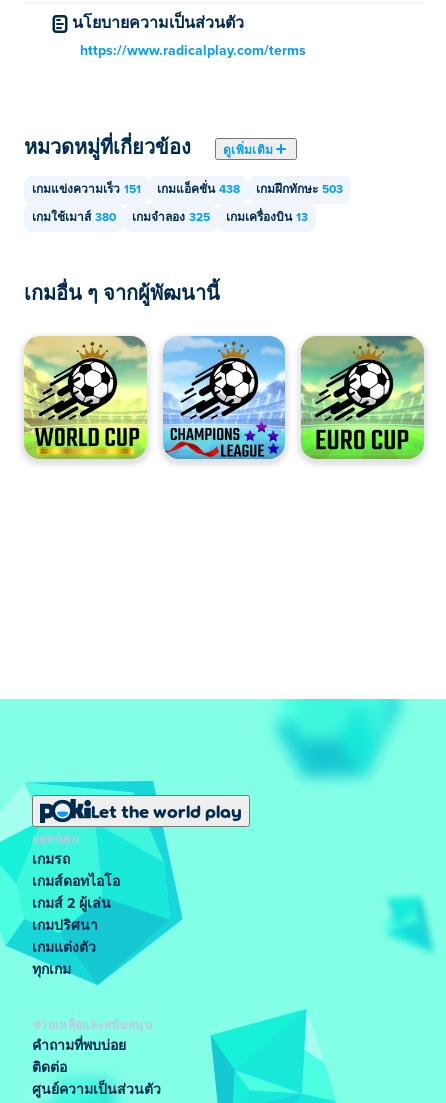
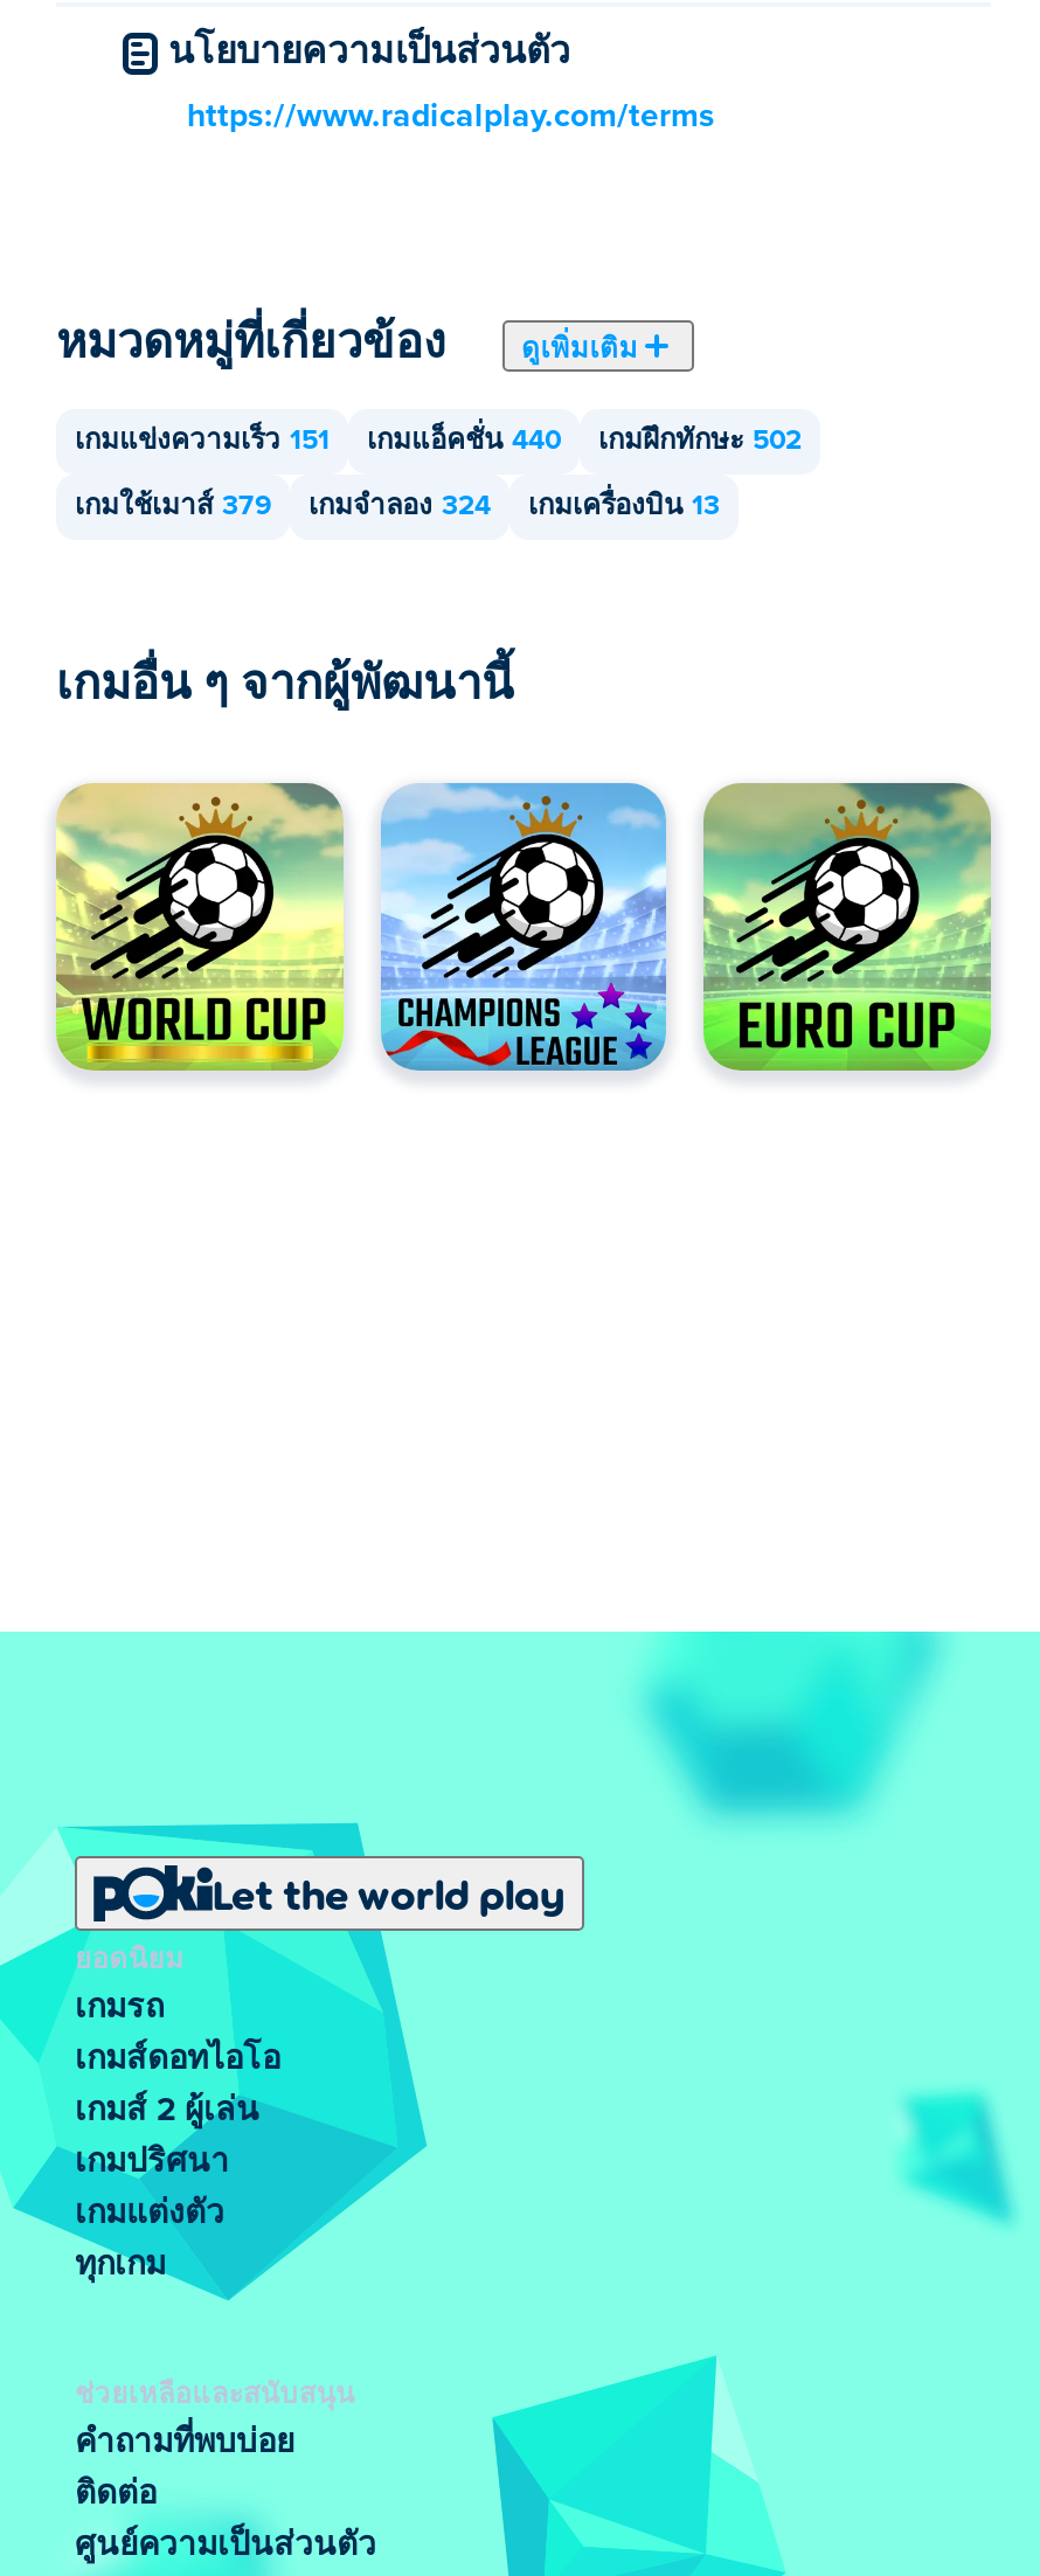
- เกมแอ็คชั่น 438
+ เกมแอ็คชั่น 440

- เกมฝึกทักษะ 503
+ เกมฝึกทักษะ 502

- เกมใช้เมาส์ 380
+ เกมใช้เมาส์ 379

- เกมจำลอง 325
+ เกมจำลอง 324
